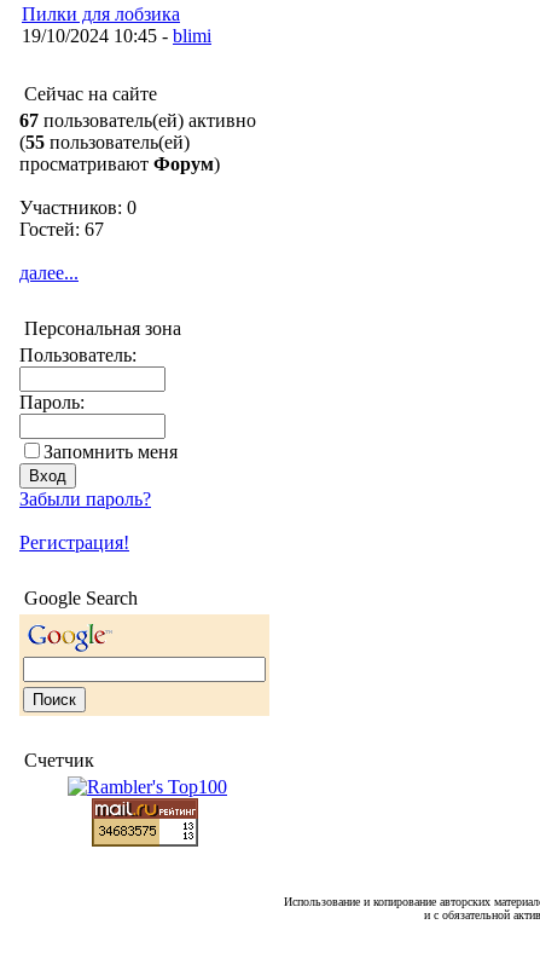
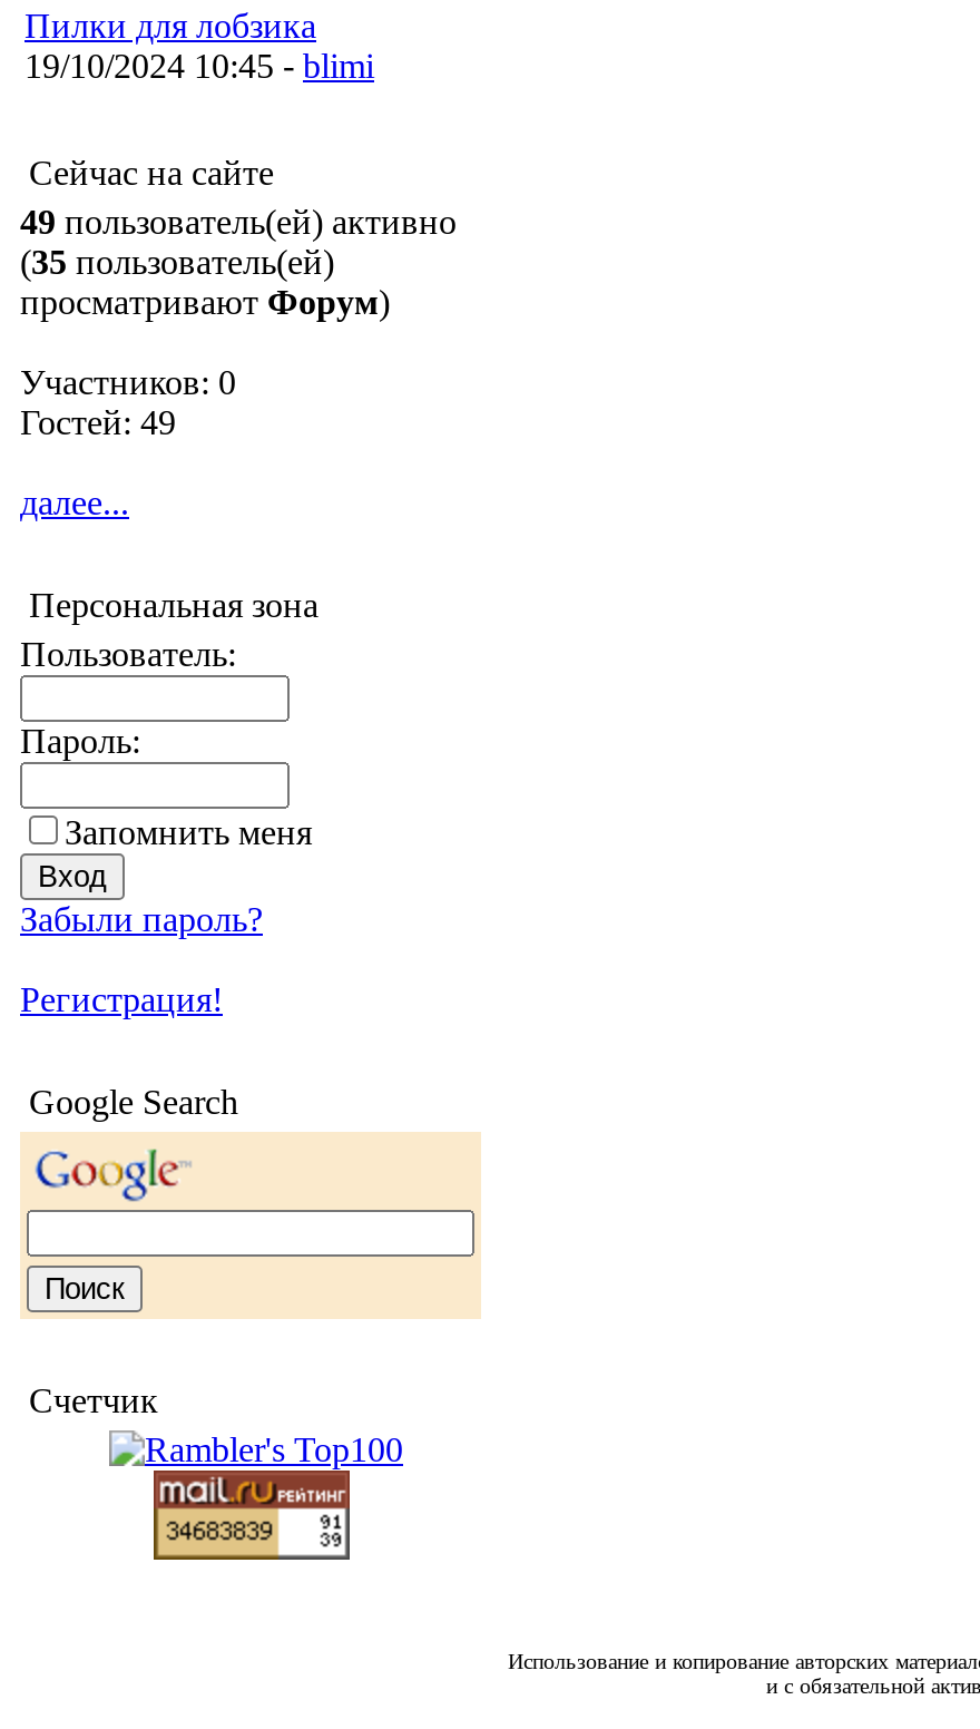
- 67 пользователь(ей) активно
+ 49 пользователь(ей) активно

- (55 пользователь(ей)
+ (35 пользователь(ей)

- Гостей: 67
+ Гостей: 49
